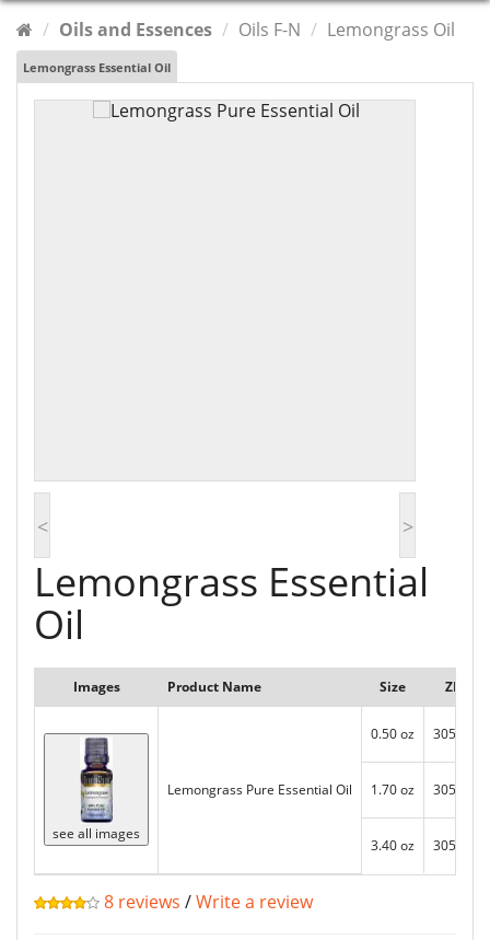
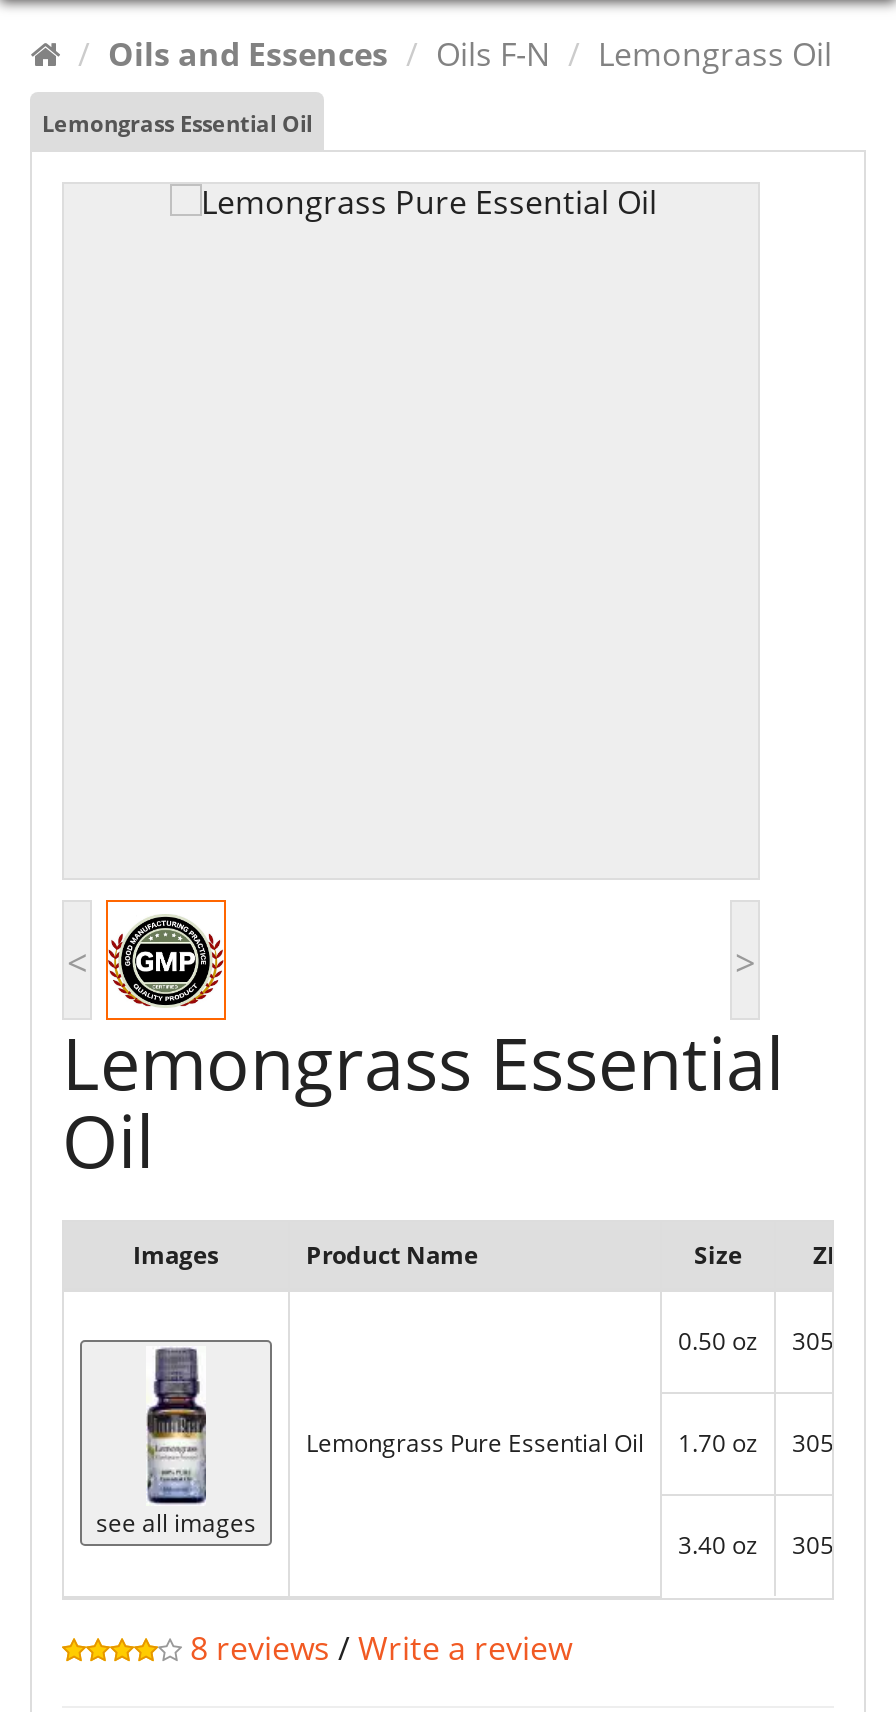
+ [image]
